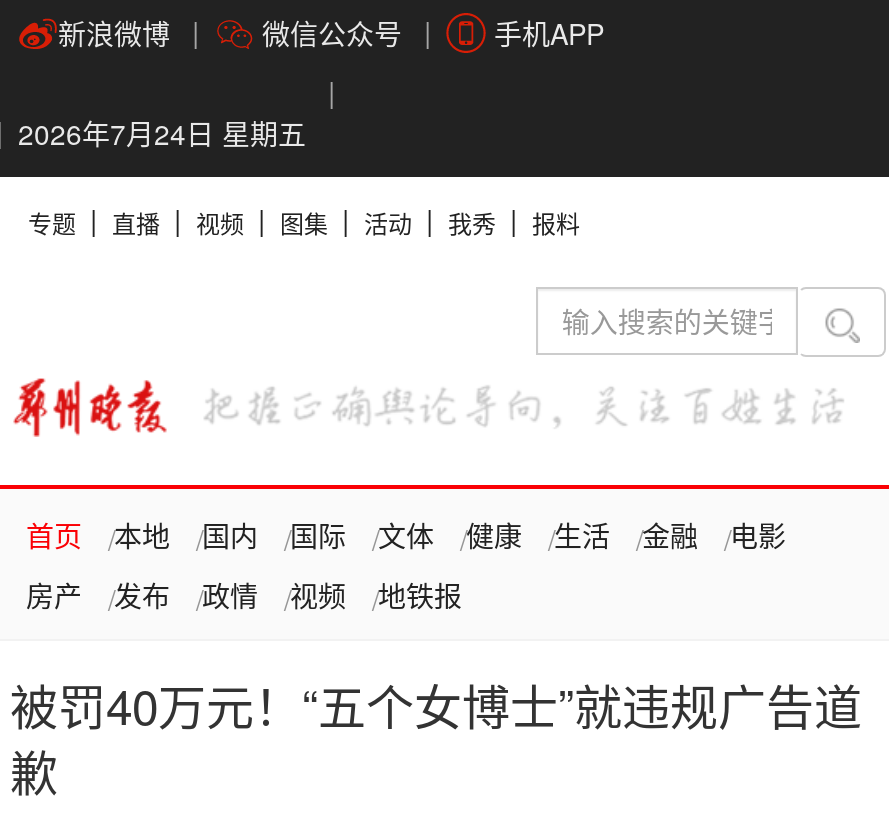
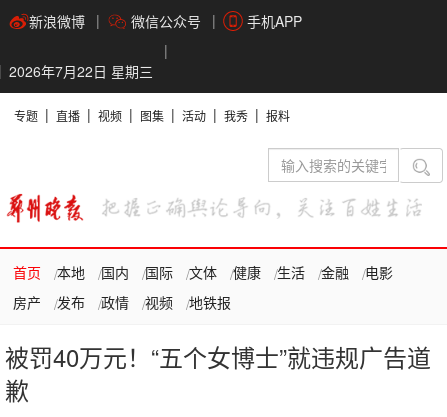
- 2026年7月24日 星期五
+ 2026年7月22日 星期三
